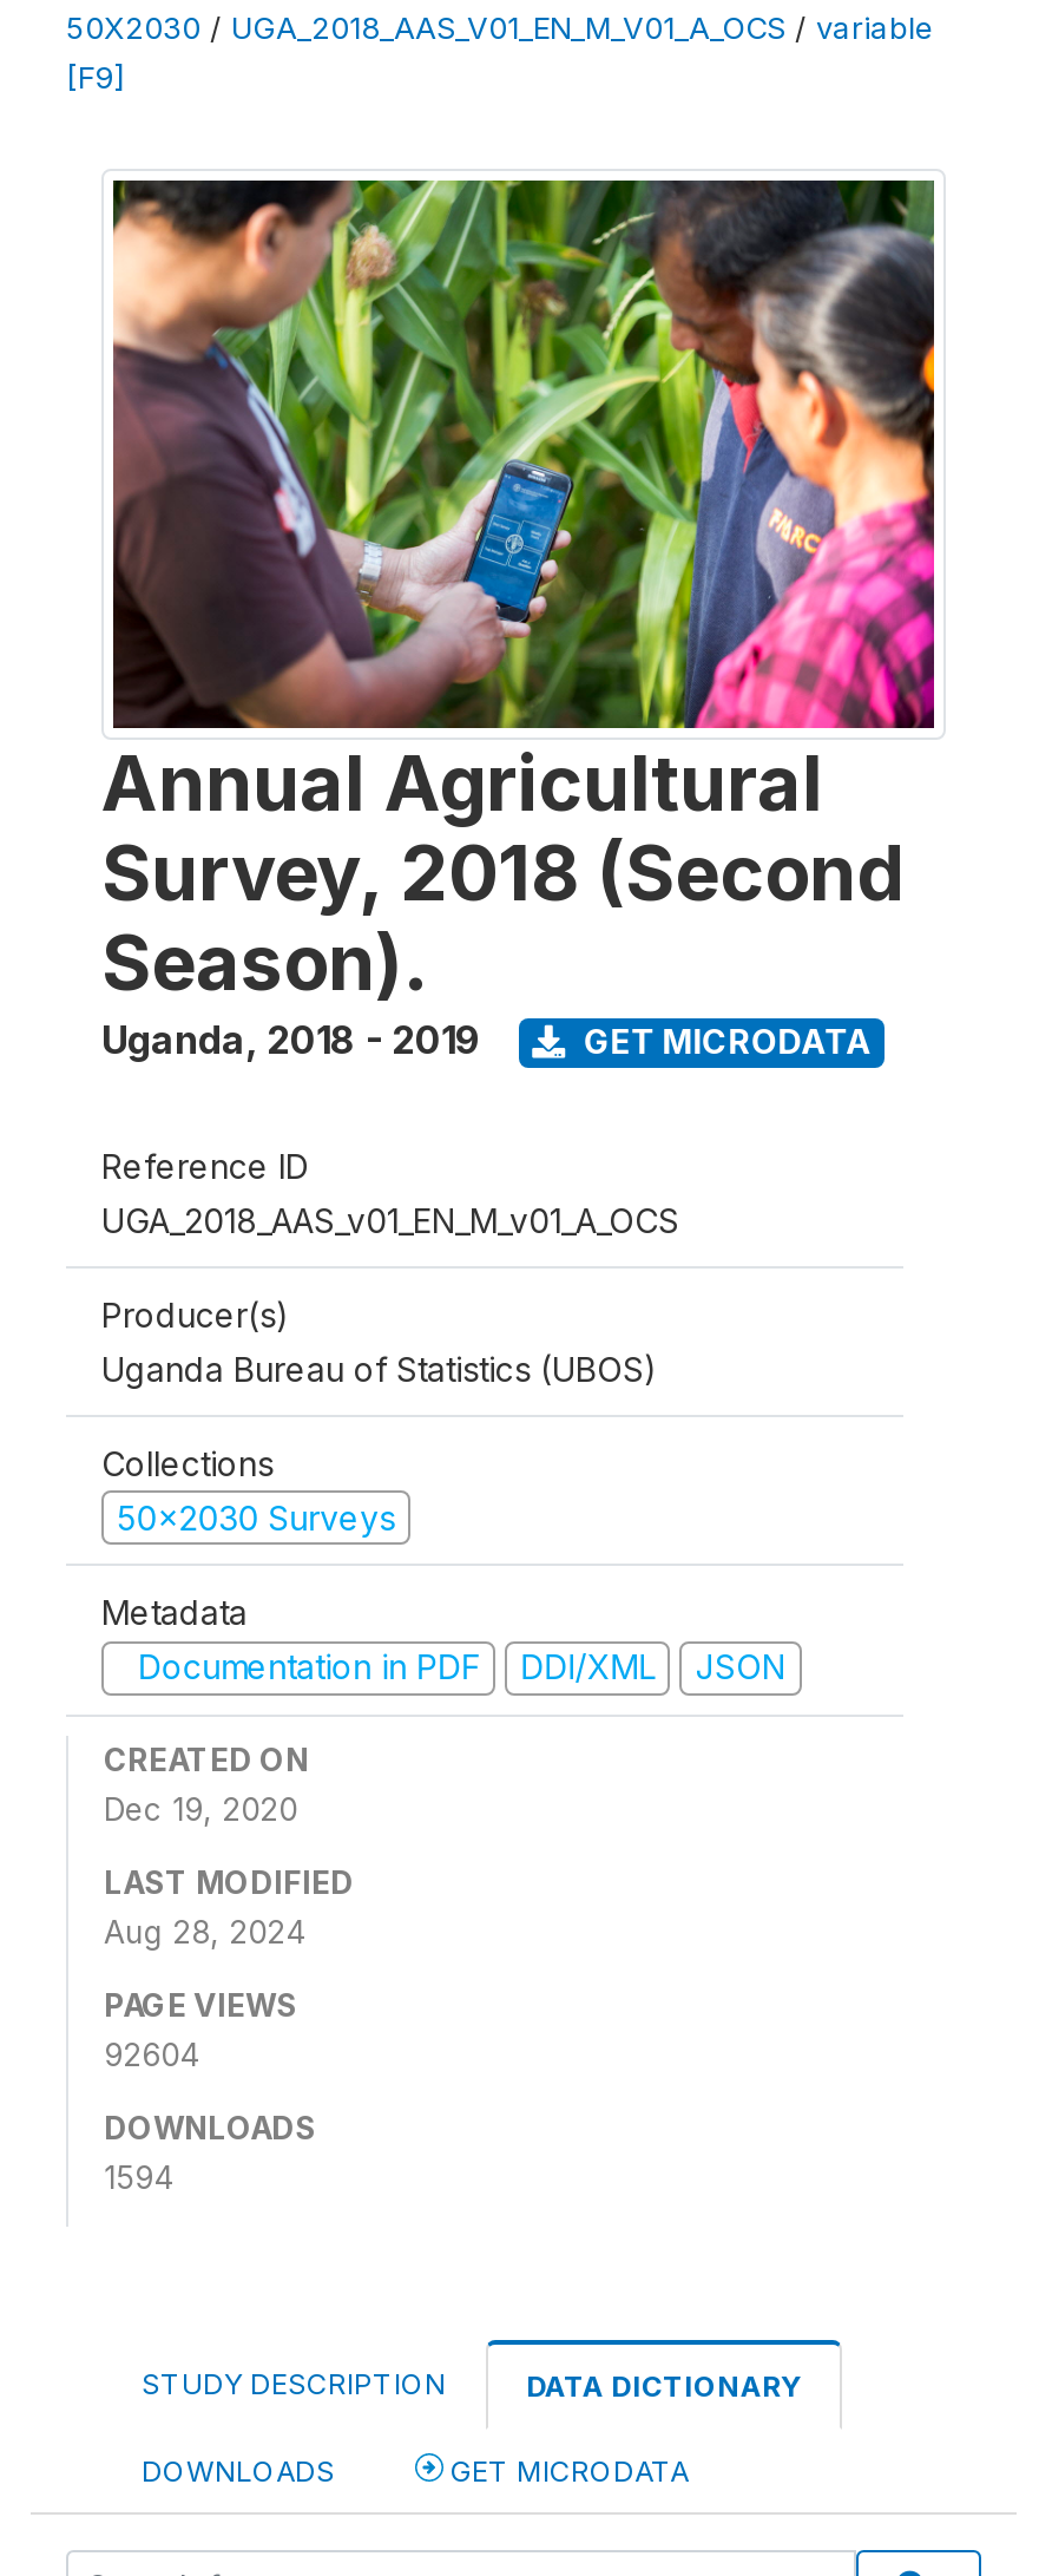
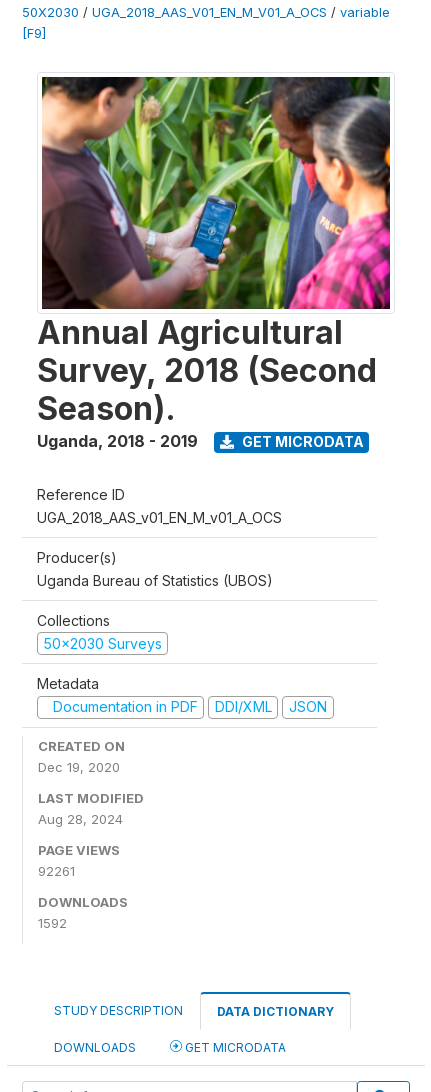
- 92604
+ 92261

- 1594
+ 1592
